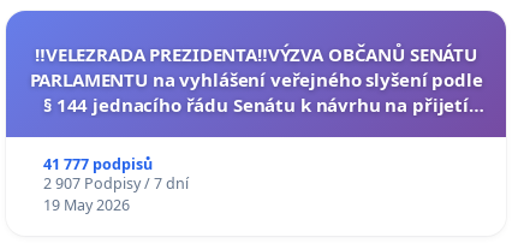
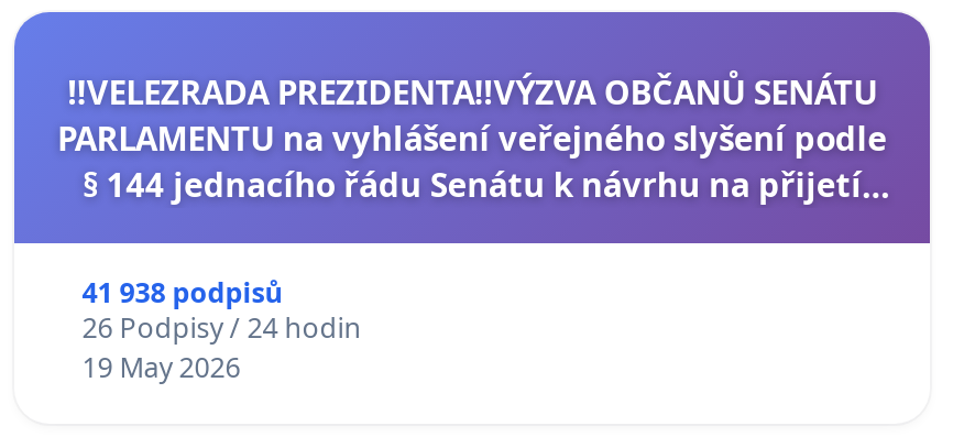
- 41 777 podpisů
+ 41 938 podpisů

- 2 907 Podpisy / 7 dní
+ 26 Podpisy / 24 hodin
